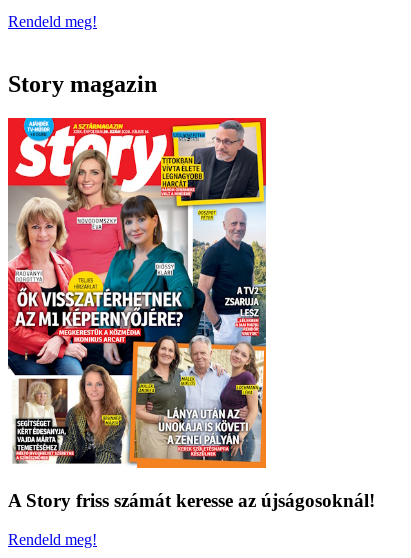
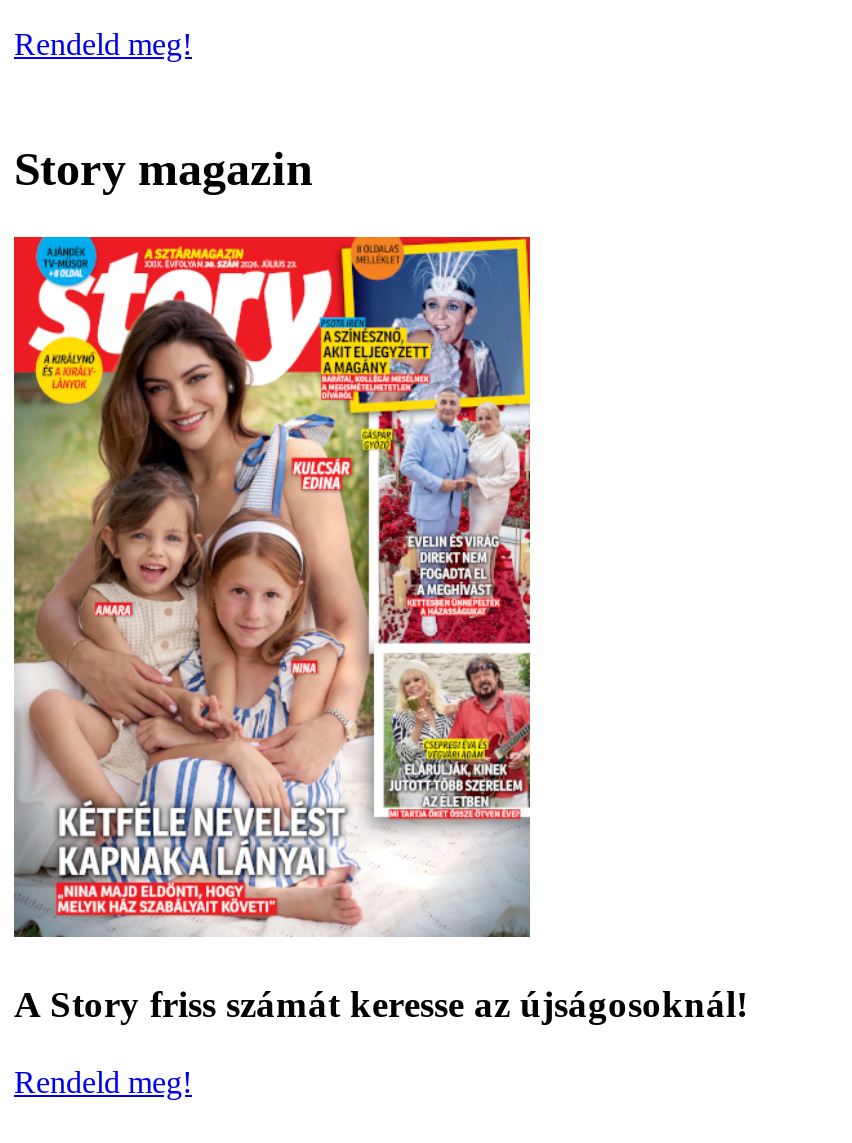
- [image]
+ [image]
